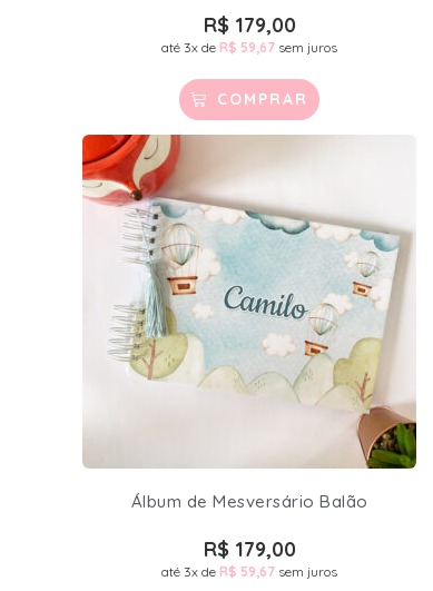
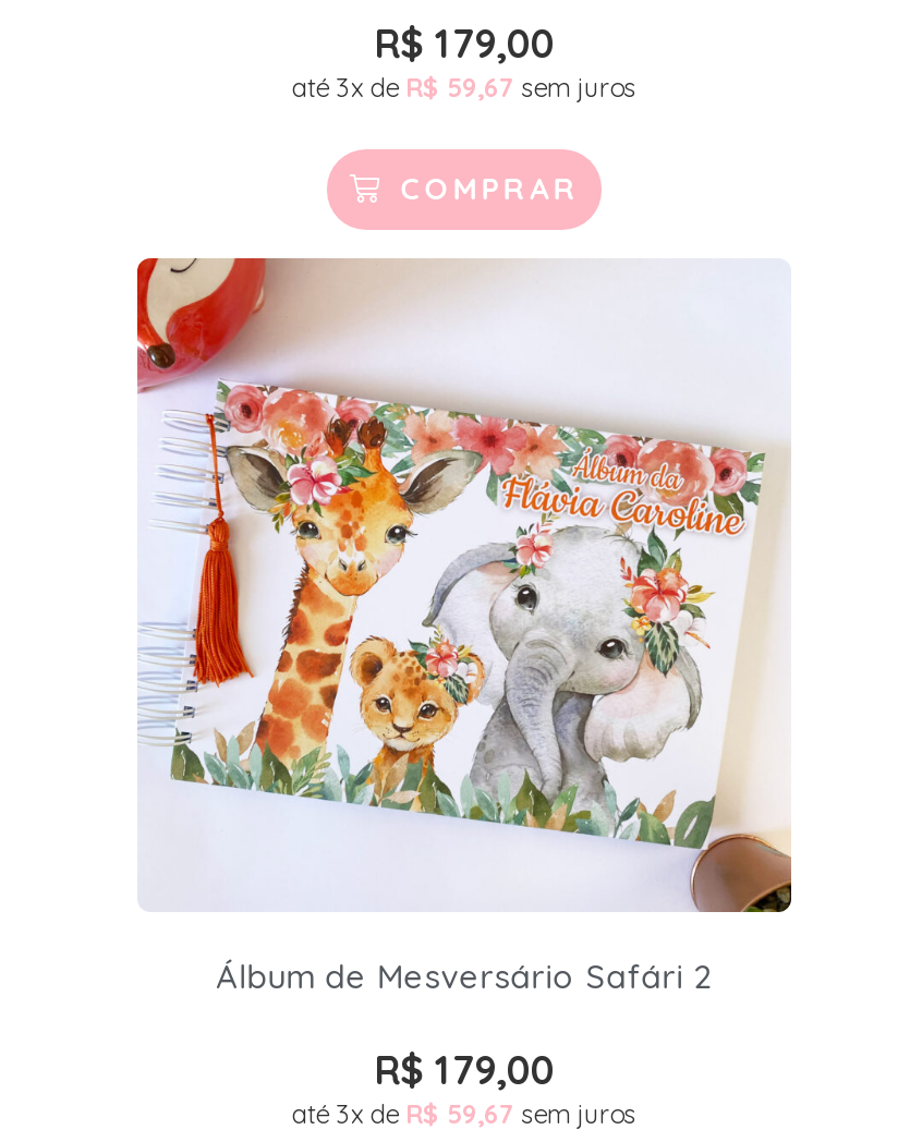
- [image]
- Álbum de Mesversário Balão
+ [image]
+ Álbum de Mesversário Safári 2
